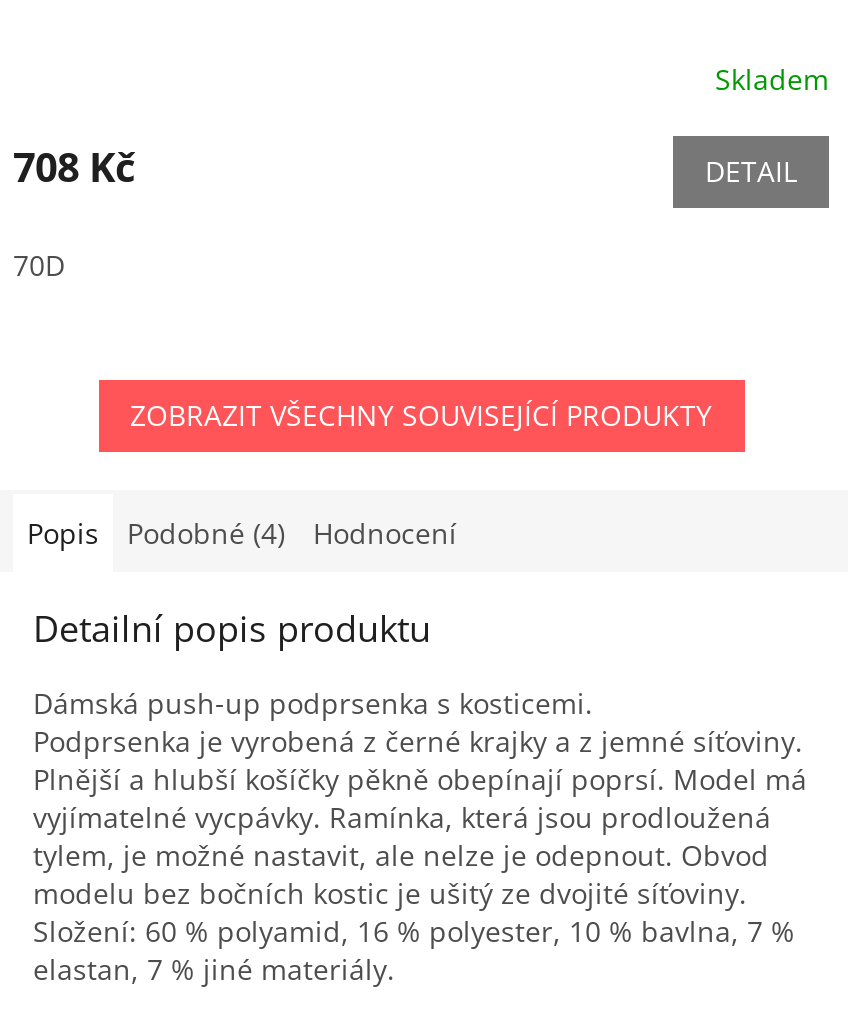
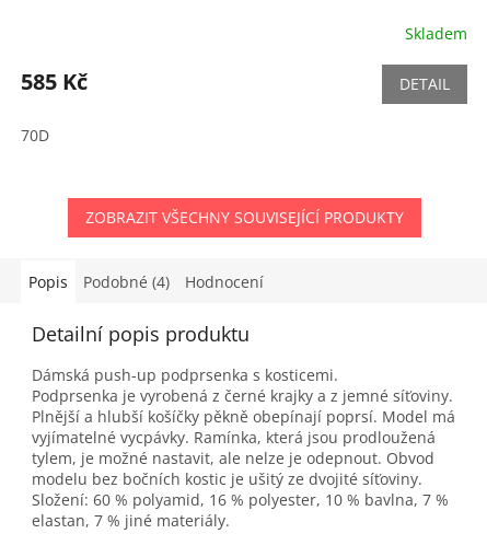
- 708 Kč
+ 585 Kč
